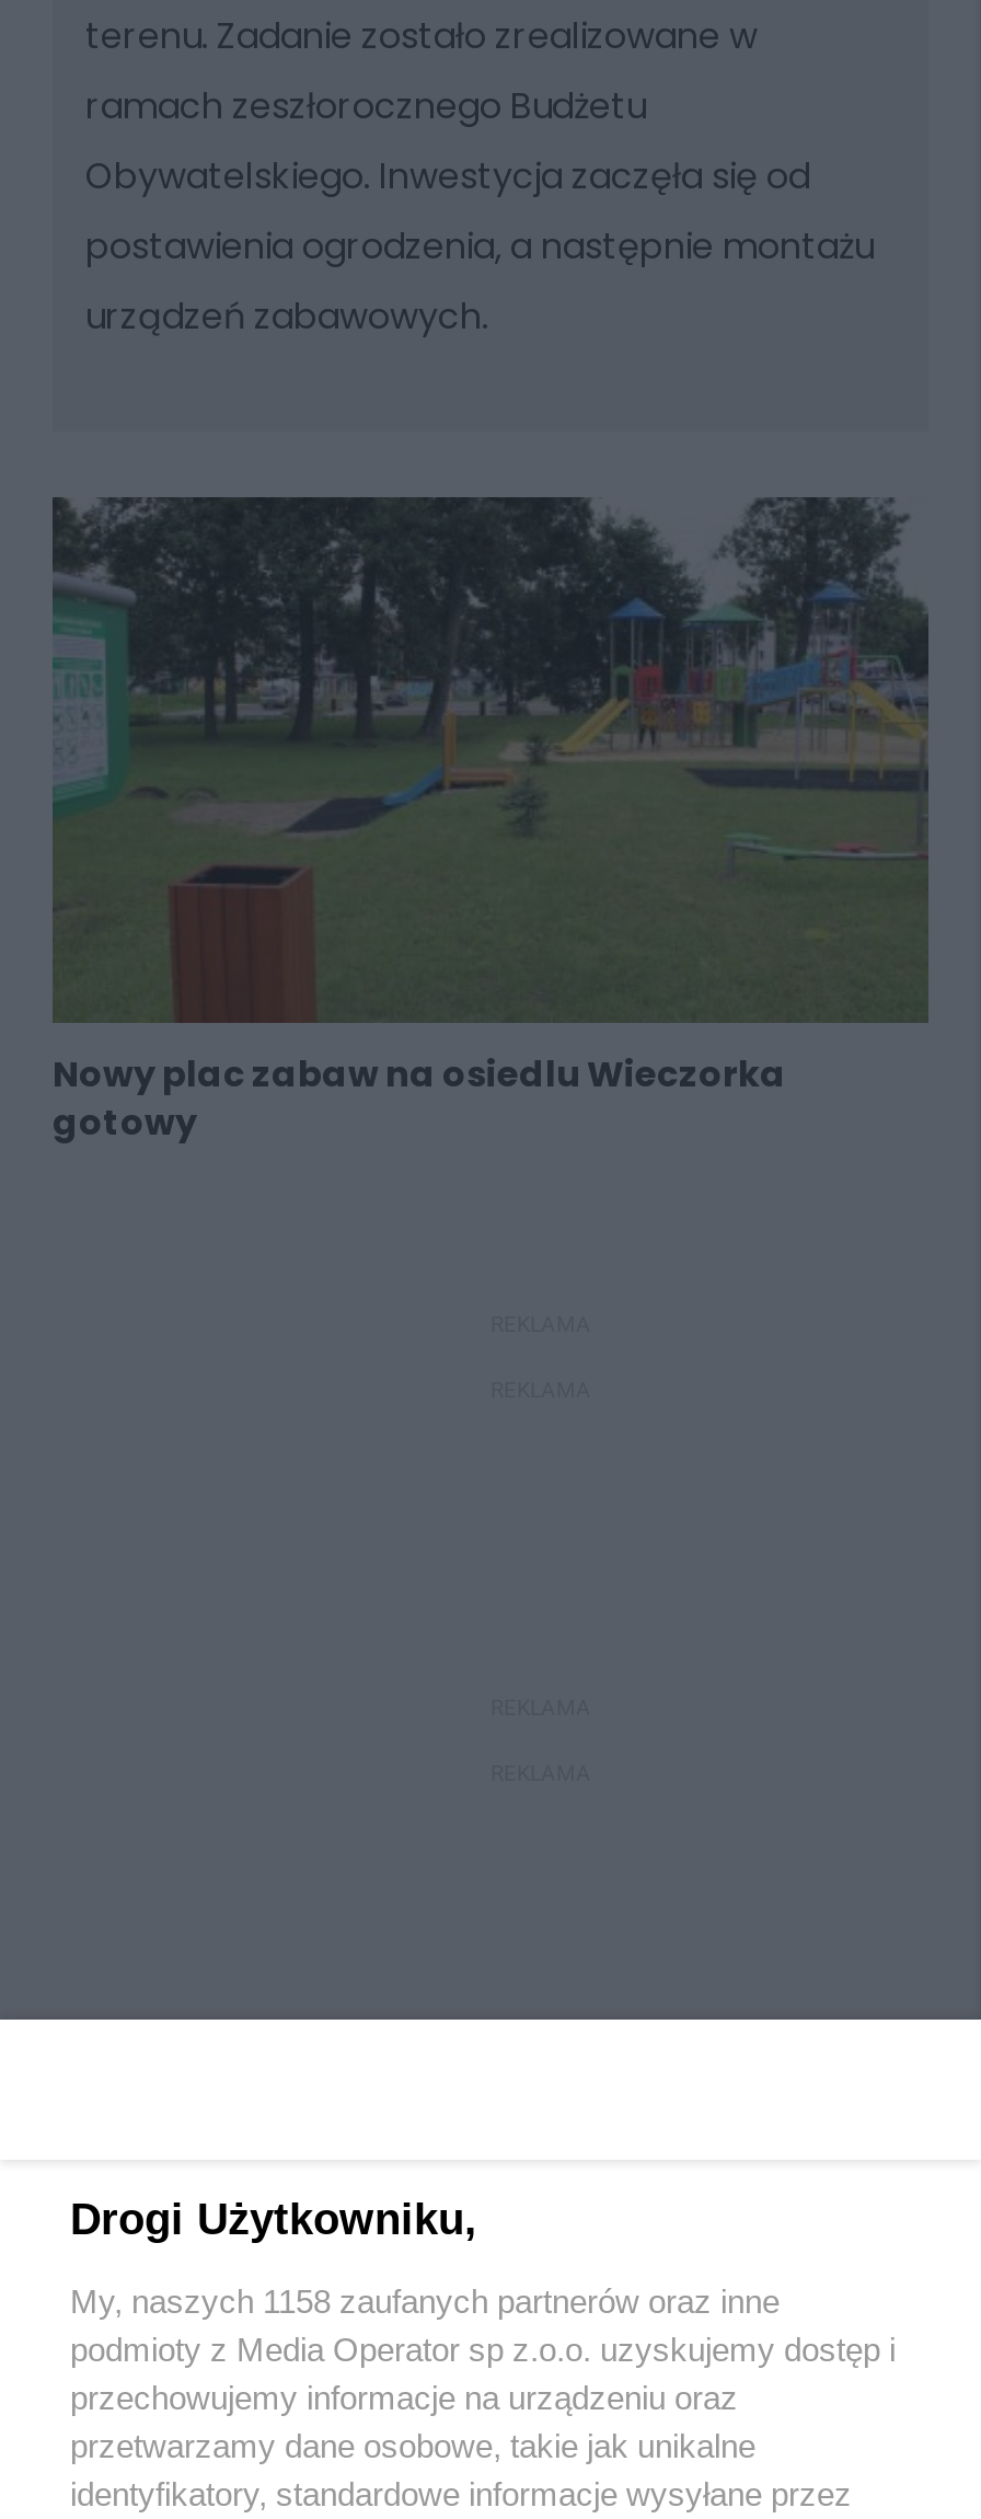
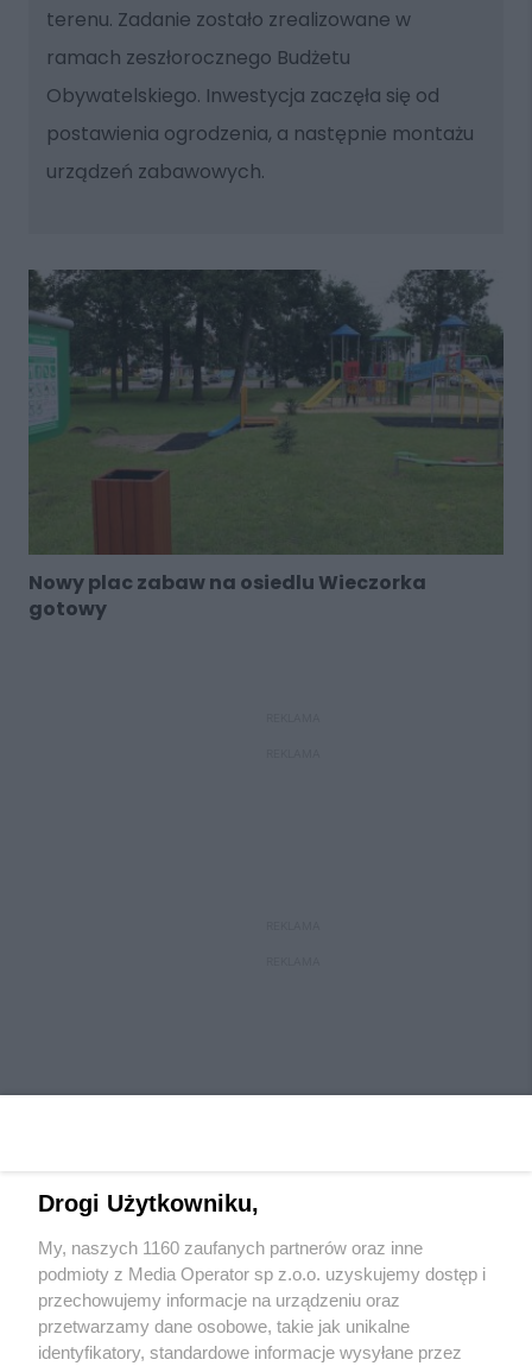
- My, naszych 1158 zaufanych partnerów oraz inne
+ My, naszych 1160 zaufanych partnerów oraz inne
